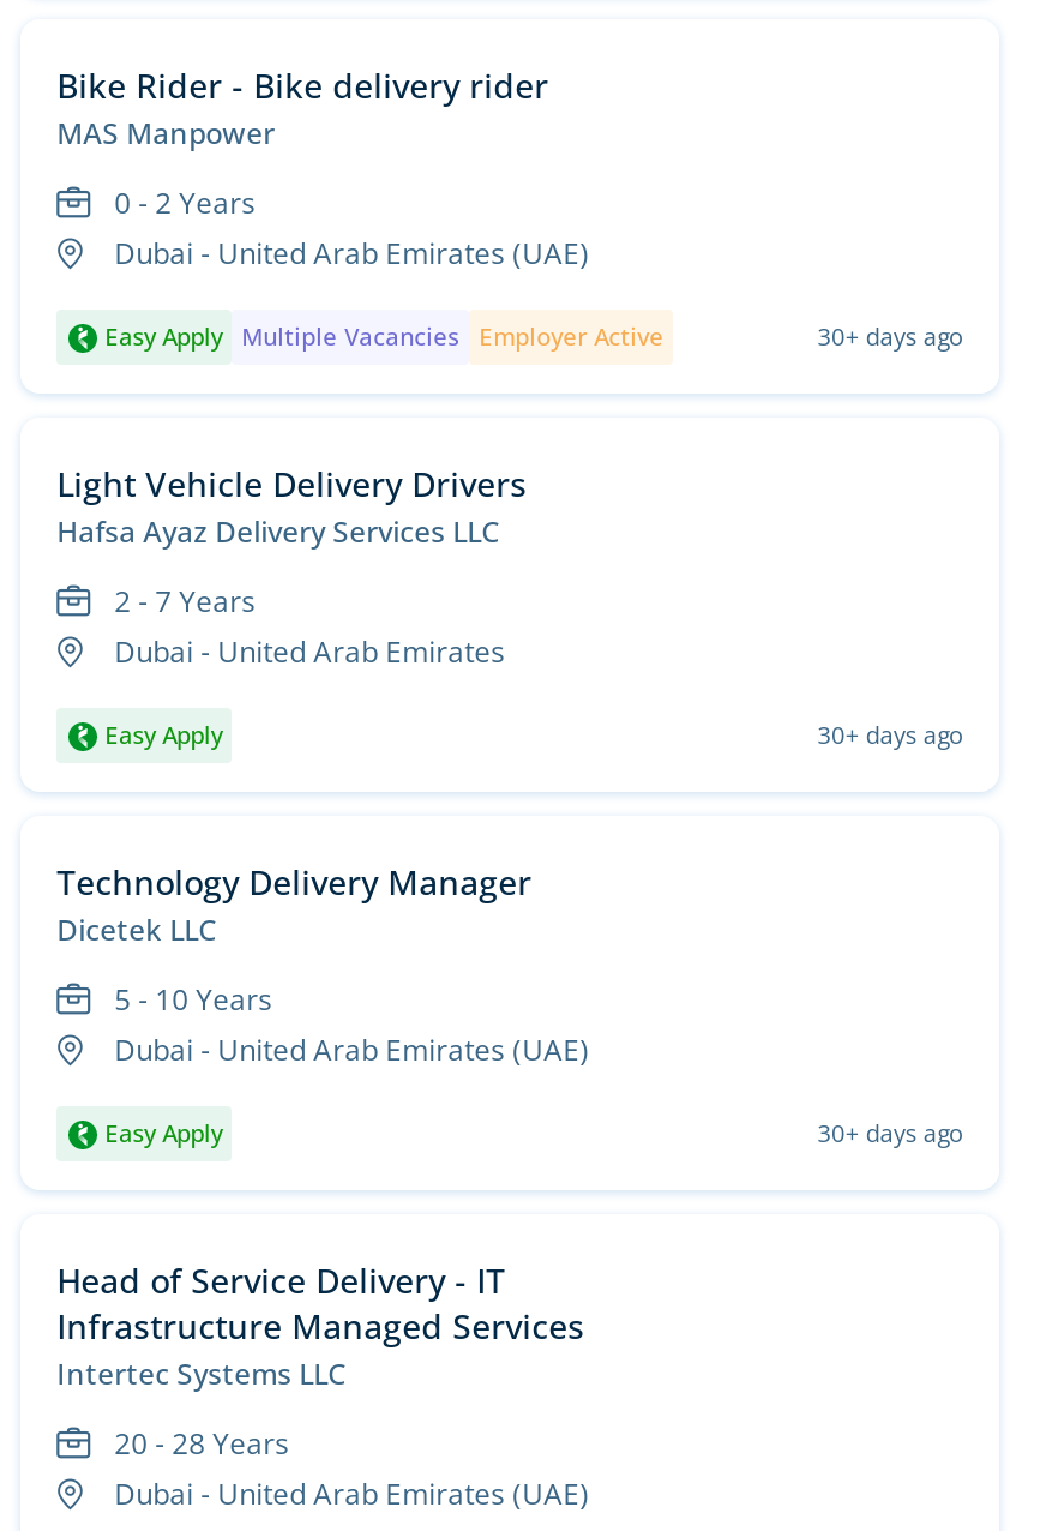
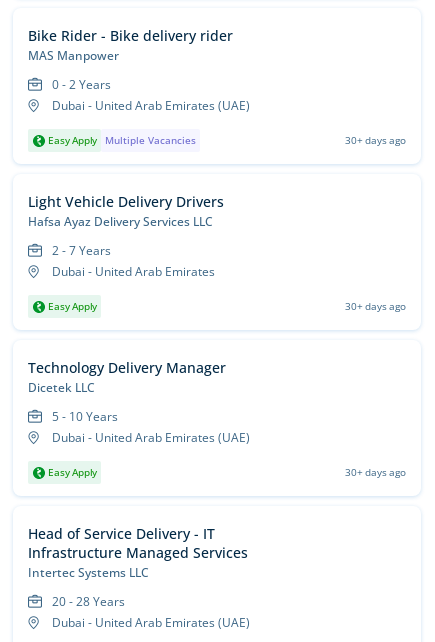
- Easy Apply Multiple Vacancies Employer Active
+ Easy Apply Multiple Vacancies
